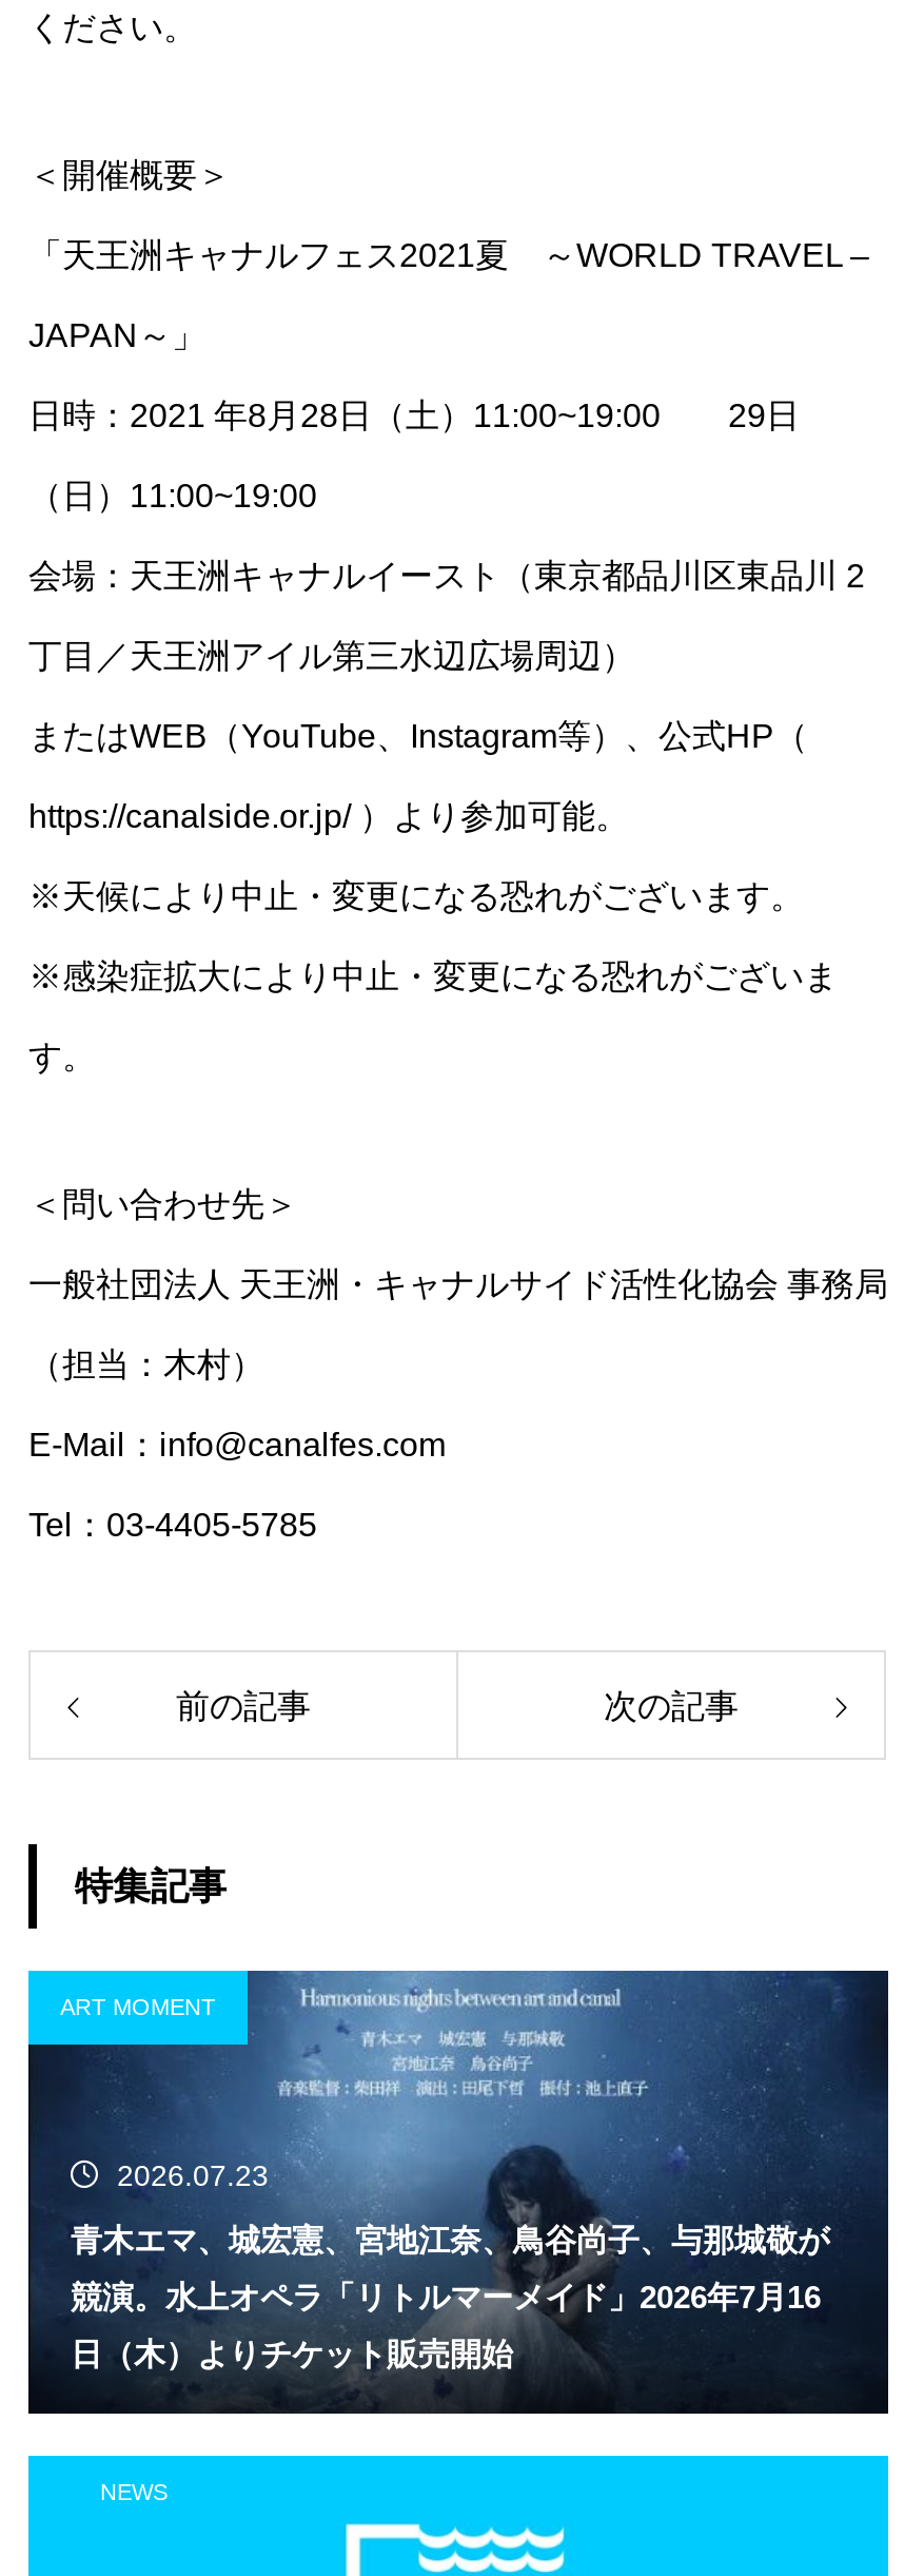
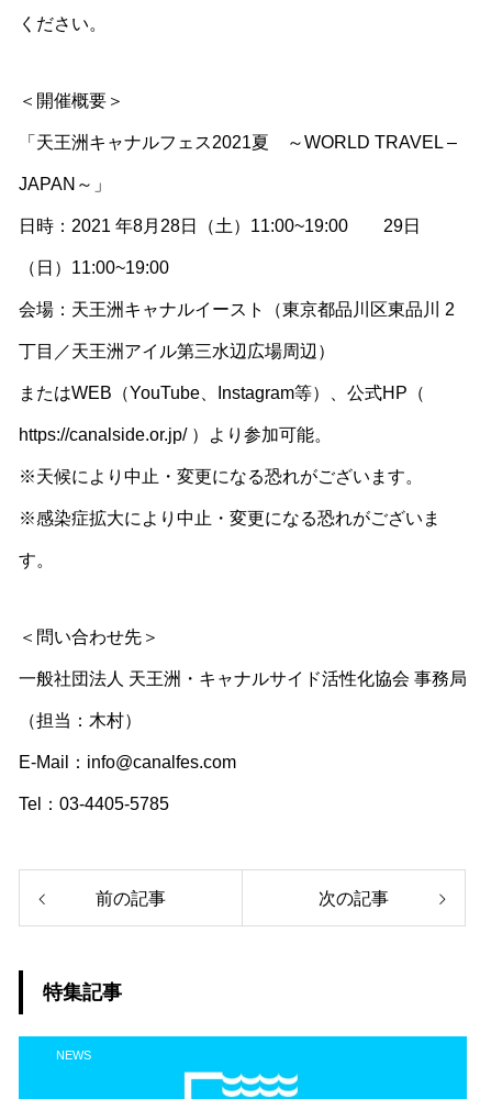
- [image]
- ART MOMENT

- 2026.07.23
- 青木エマ、城宏憲、宮地江奈、鳥谷尚子、与那城敬が
- 競演。水上オペラ「リトルマーメイド」2026年7月16
- 日（木）よりチケット販売開始
